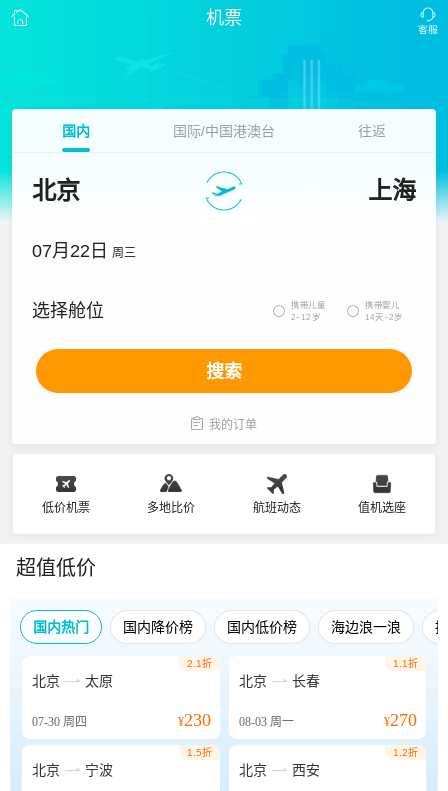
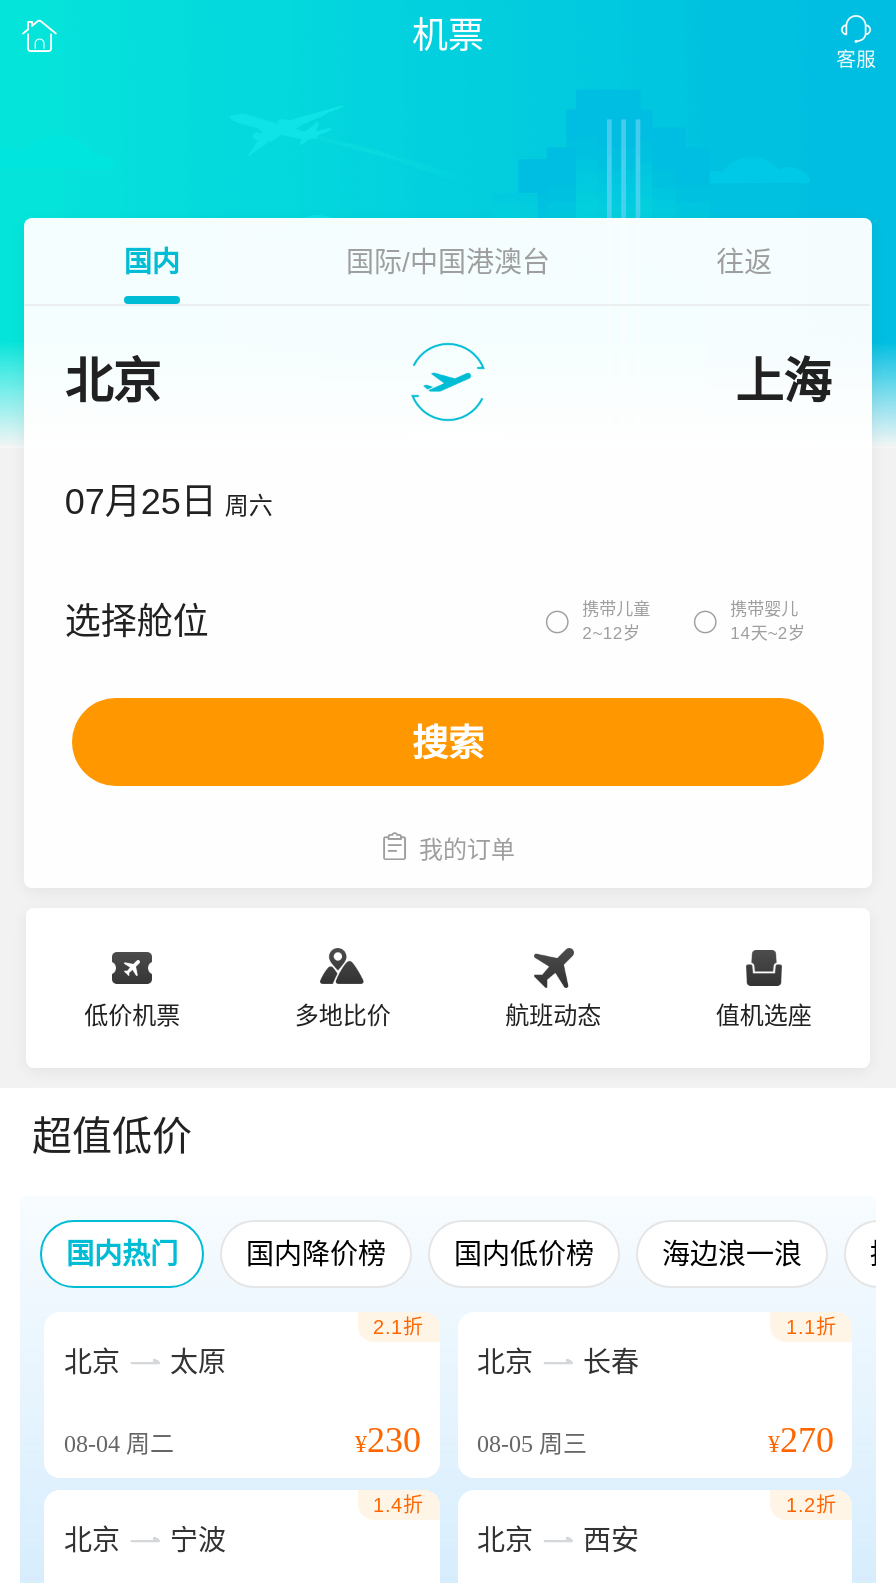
- 07月22日 周三
+ 07月25日 周六

- 07-30周四
+ 08-04周二

- ¥230 08-03周一
+ ¥230 08-05周三

- 1.5折
+ 1.4折
